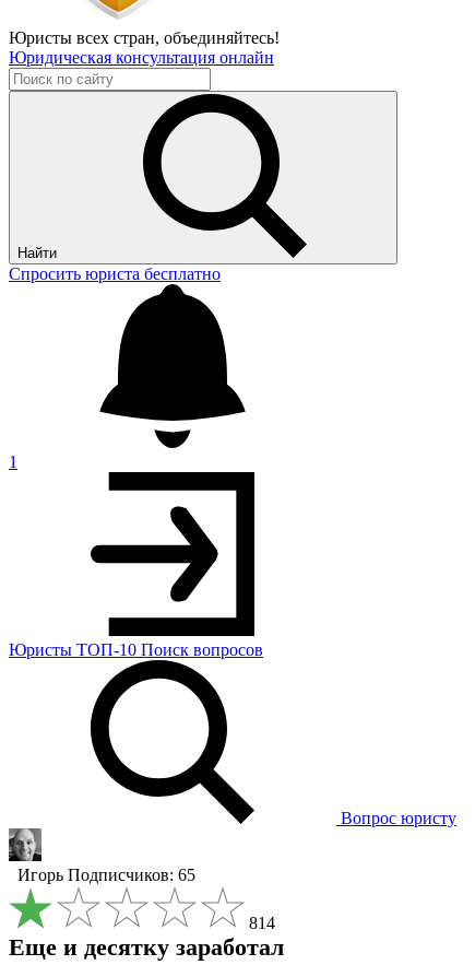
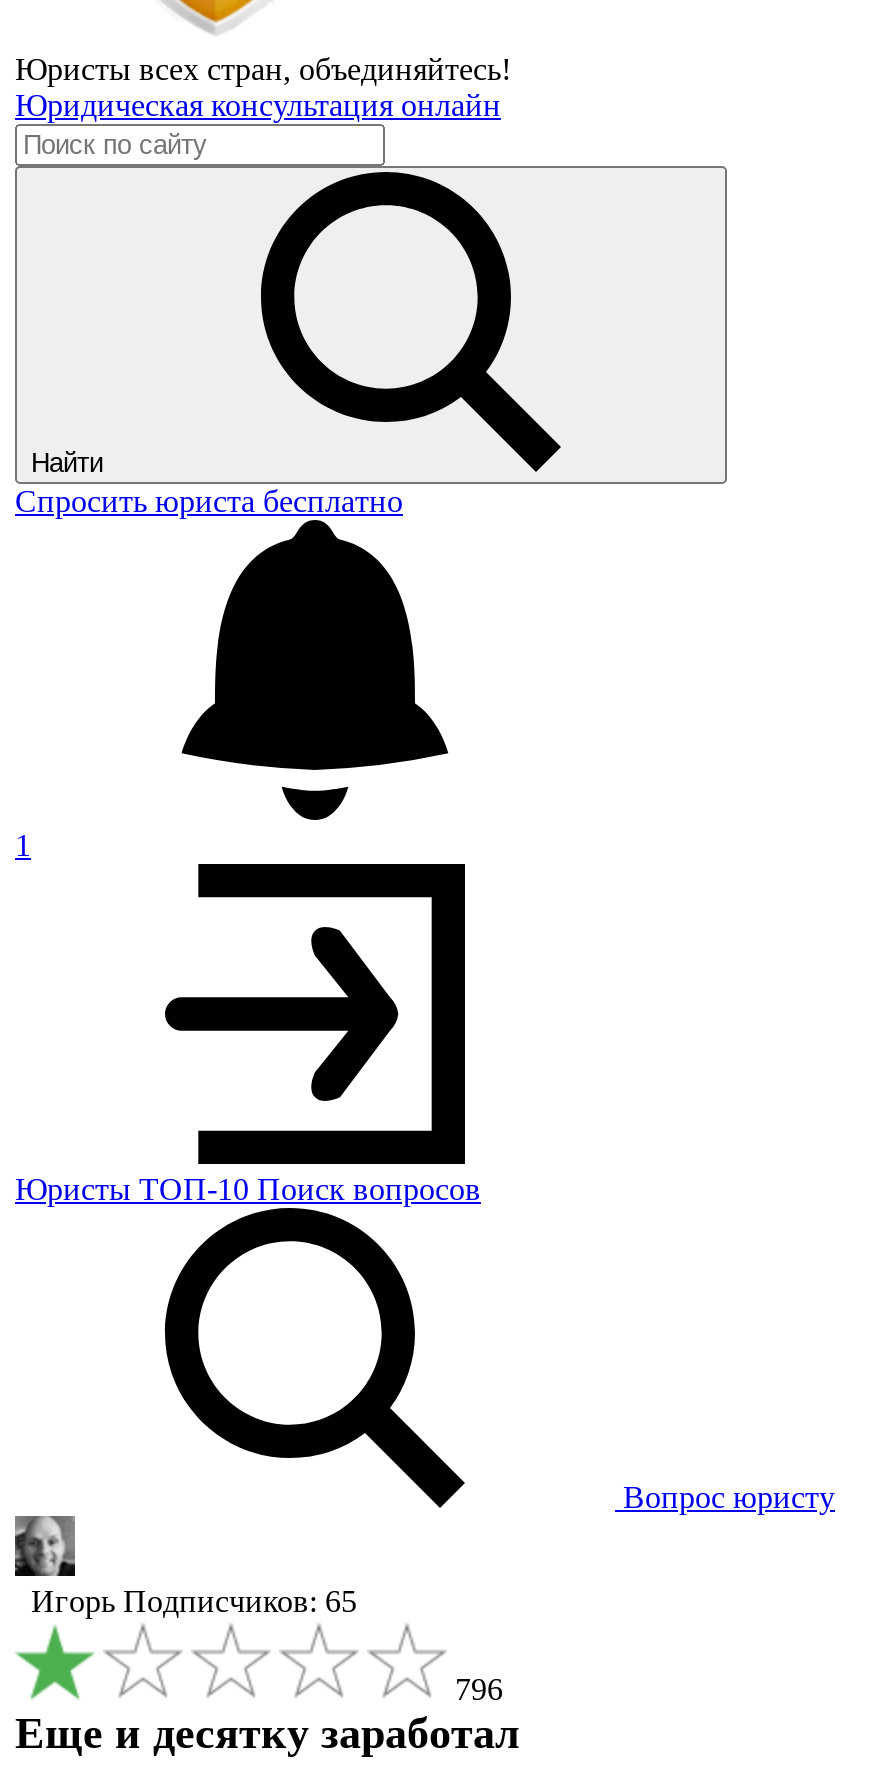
- 814
+ 796
